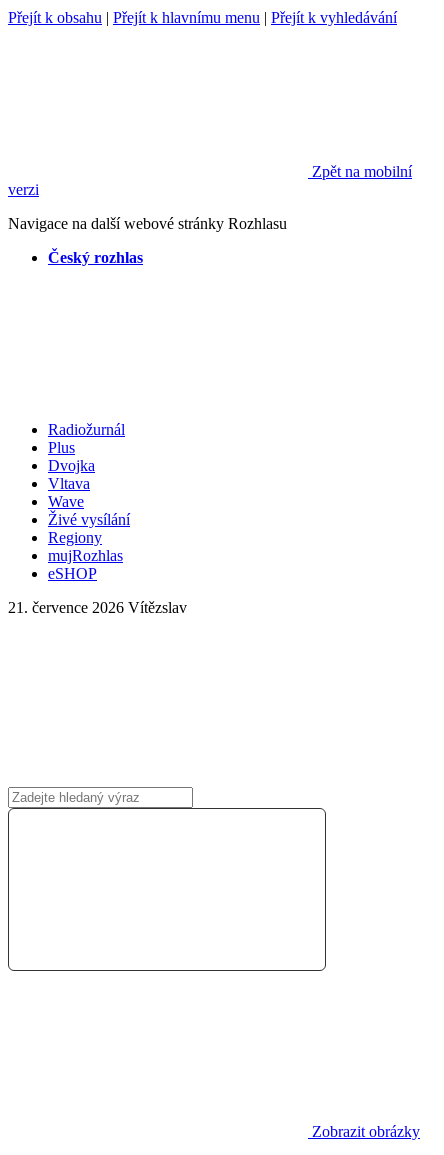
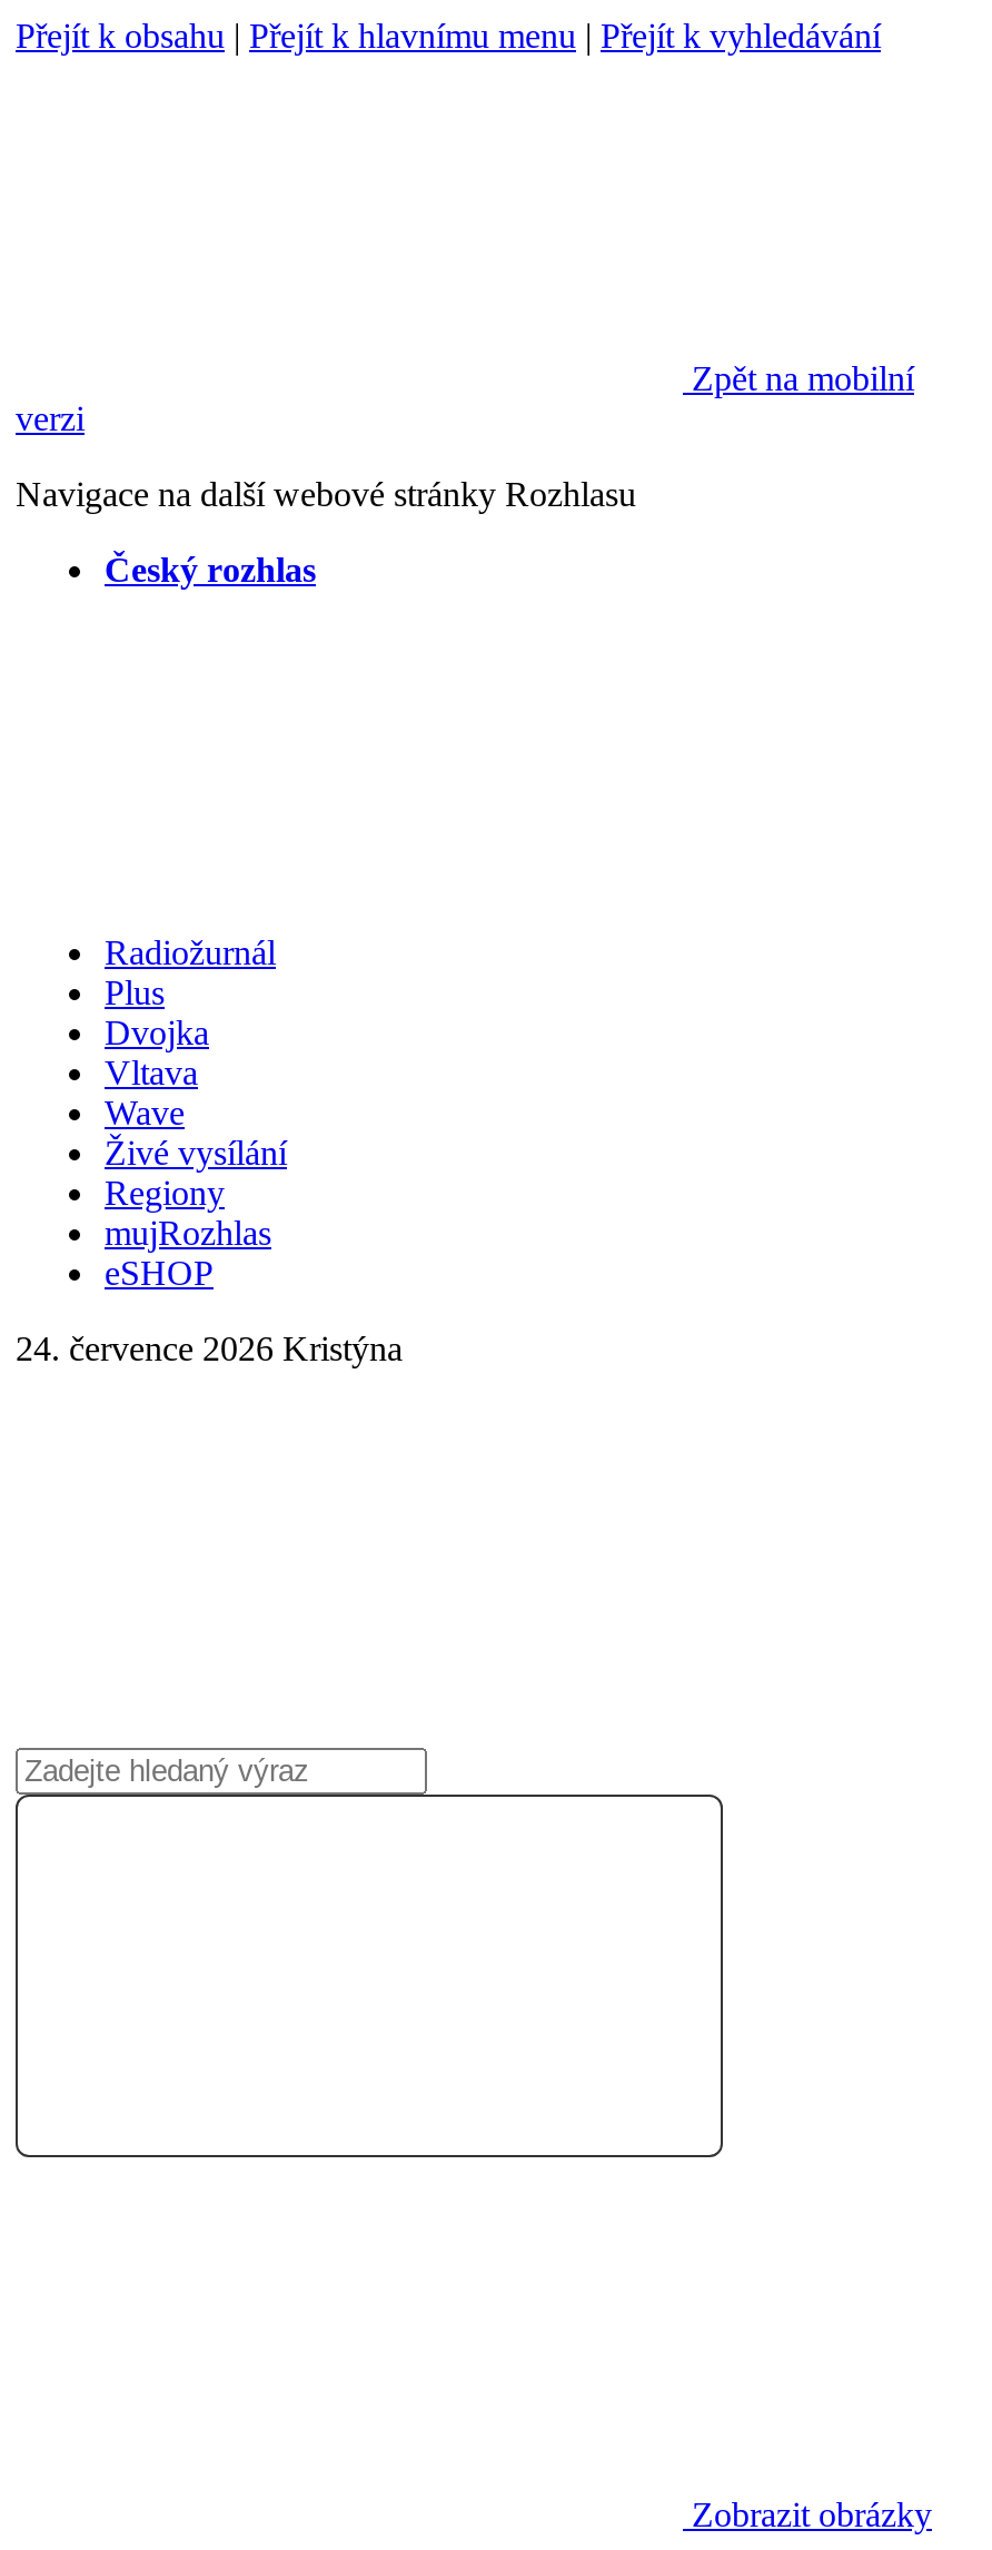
- 21. července 2026 Vítězslav
+ 24. července 2026 Kristýna
